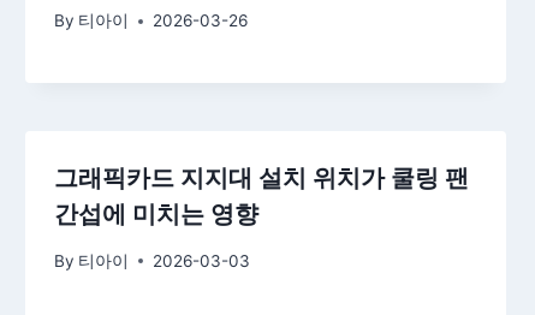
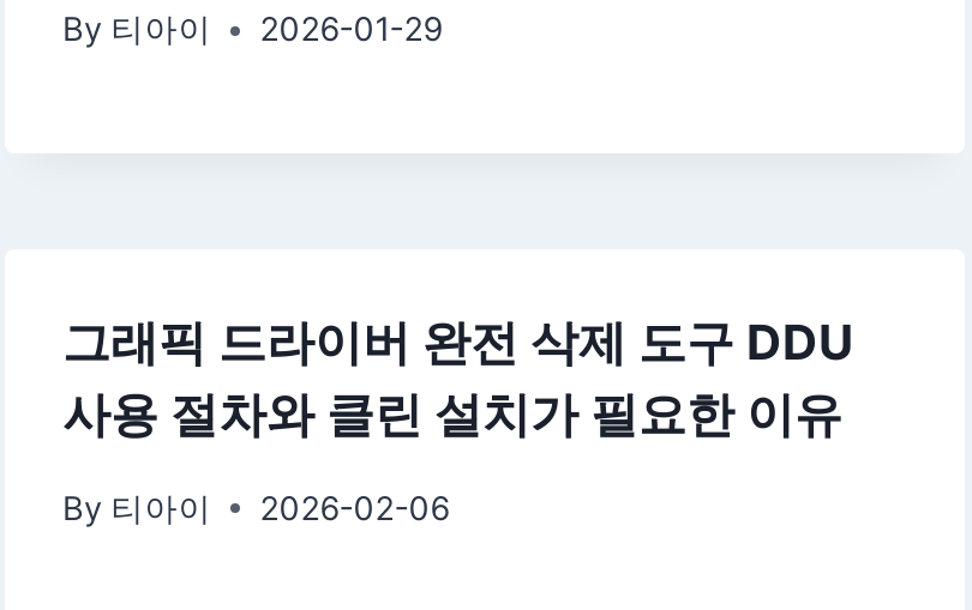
- By 티아이 2026-03-26
+ By 티아이 2026-01-29

- 그래픽카드 지지대 설치 위치가 쿨링 팬
- 간섭에 미치는 영향
+ 그래픽 드라이버 완전 삭제 도구 DDU
+ 사용 절차와 클린 설치가 필요한 이유

- 2026-03-03
+ 2026-02-06
